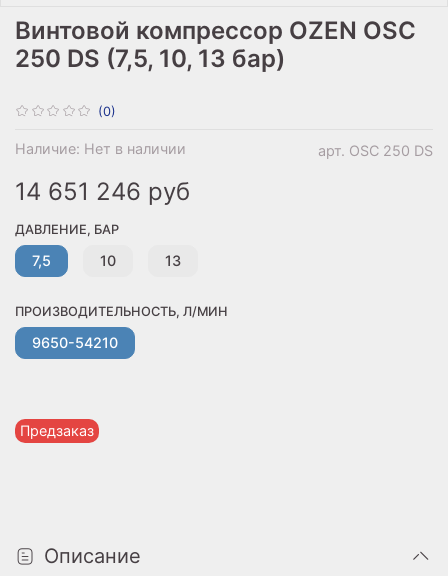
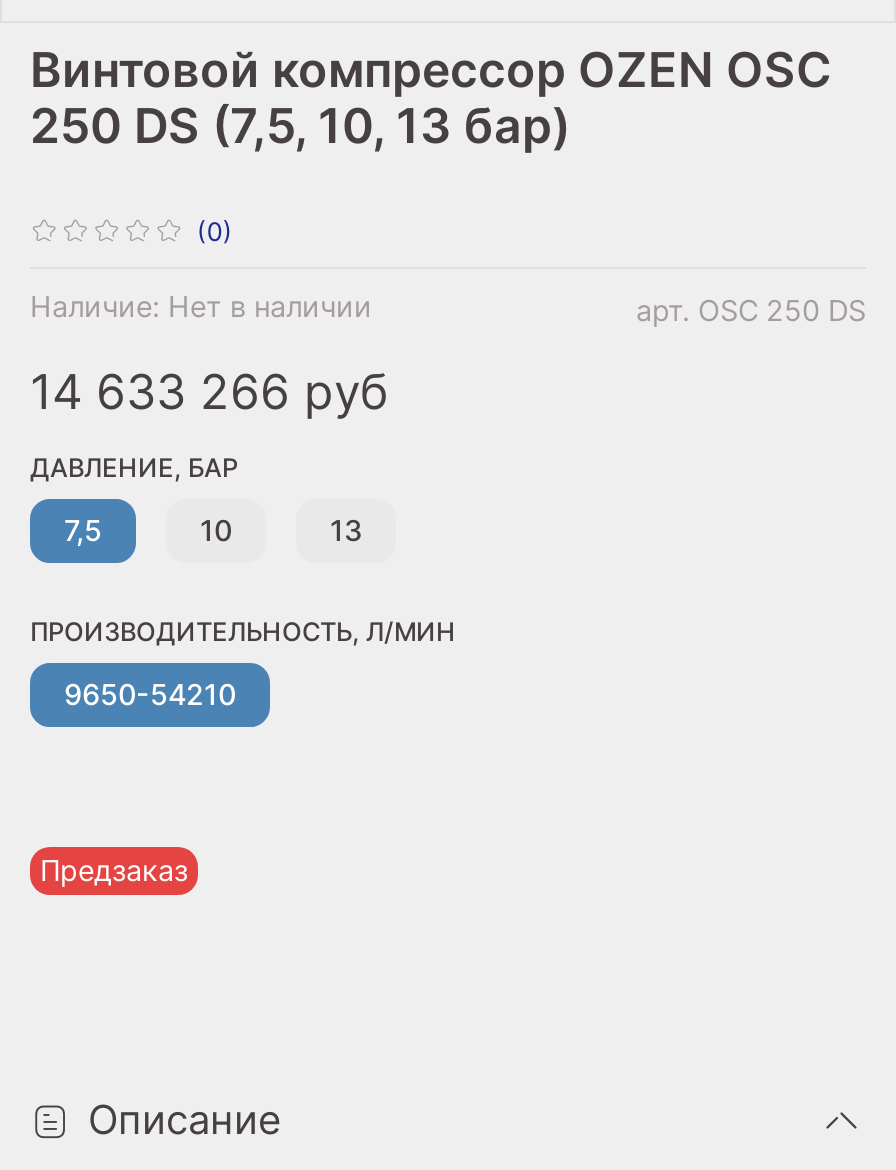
- 14 651 246 руб
+ 14 633 266 руб
